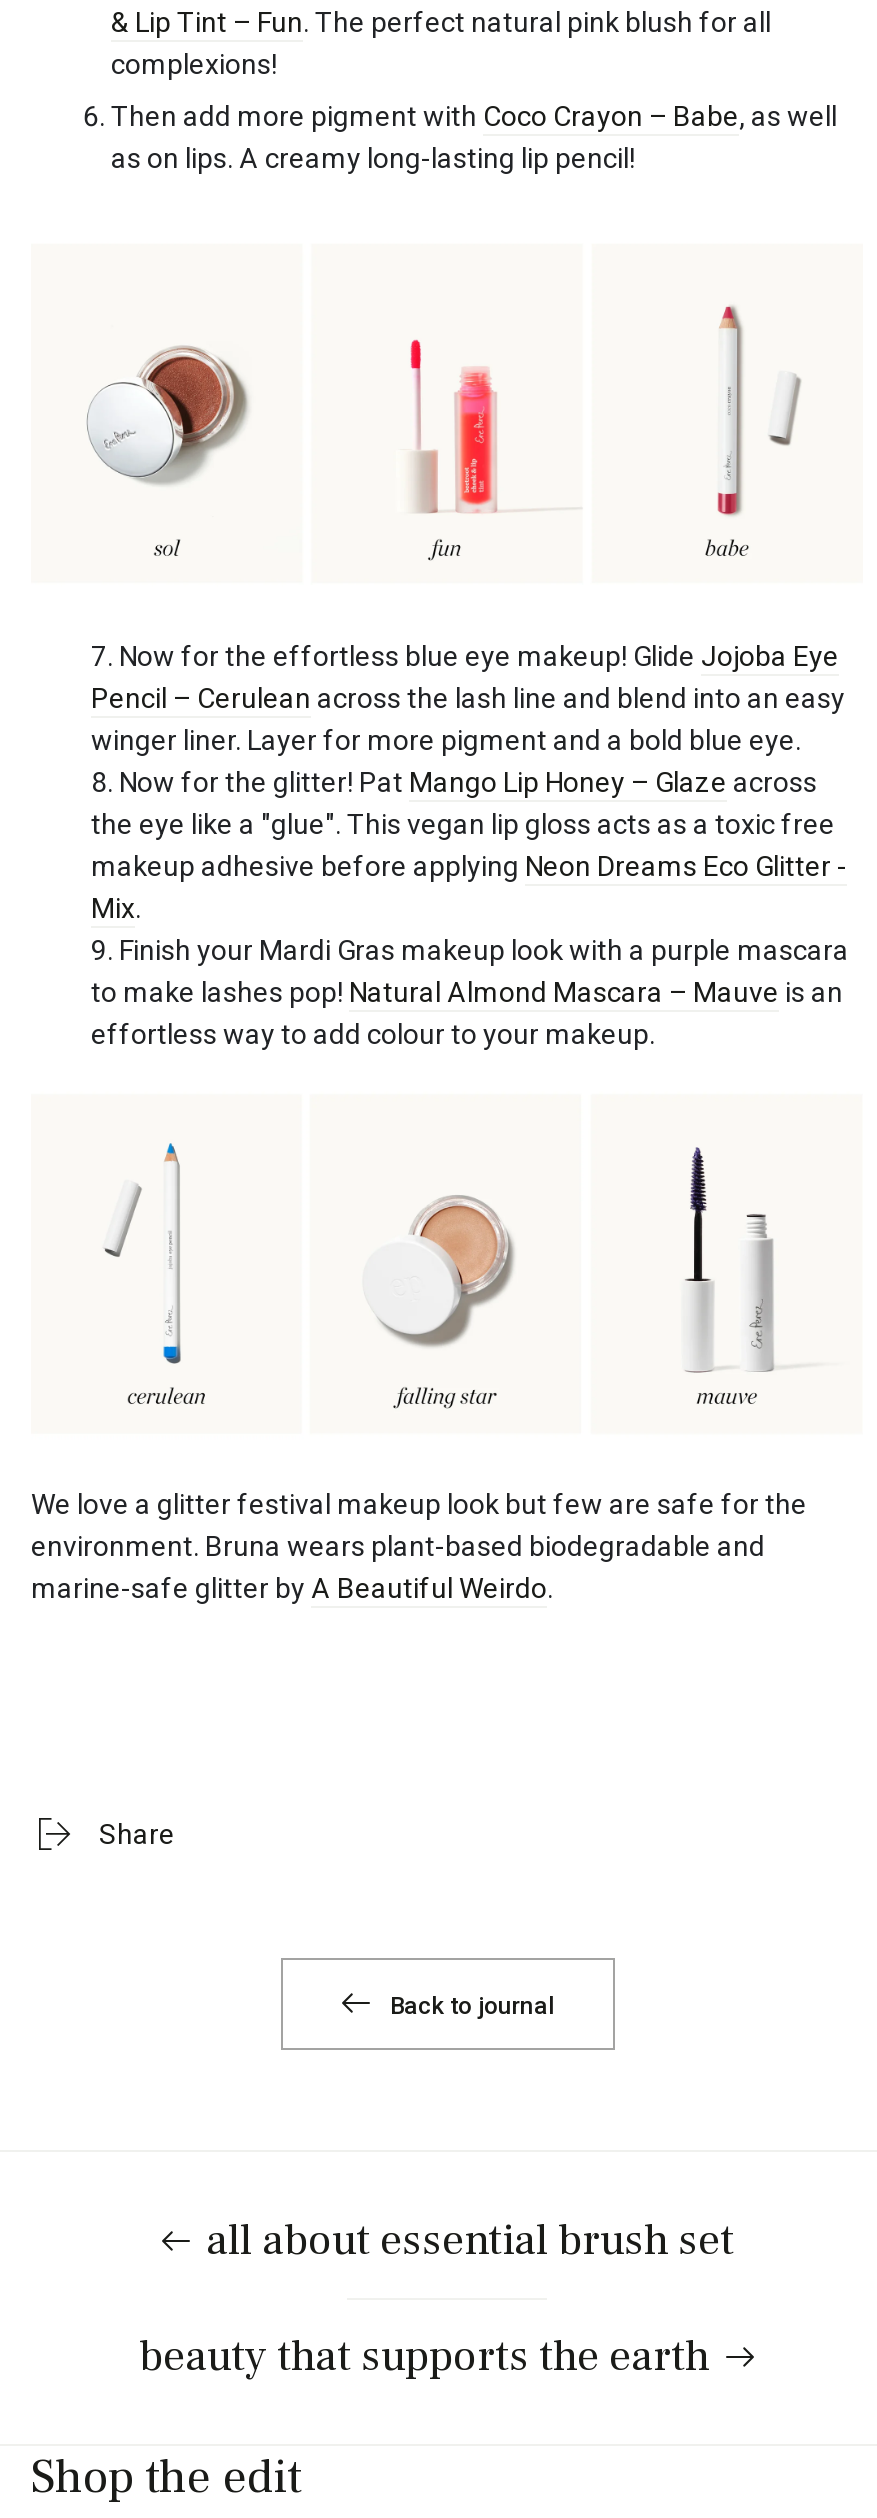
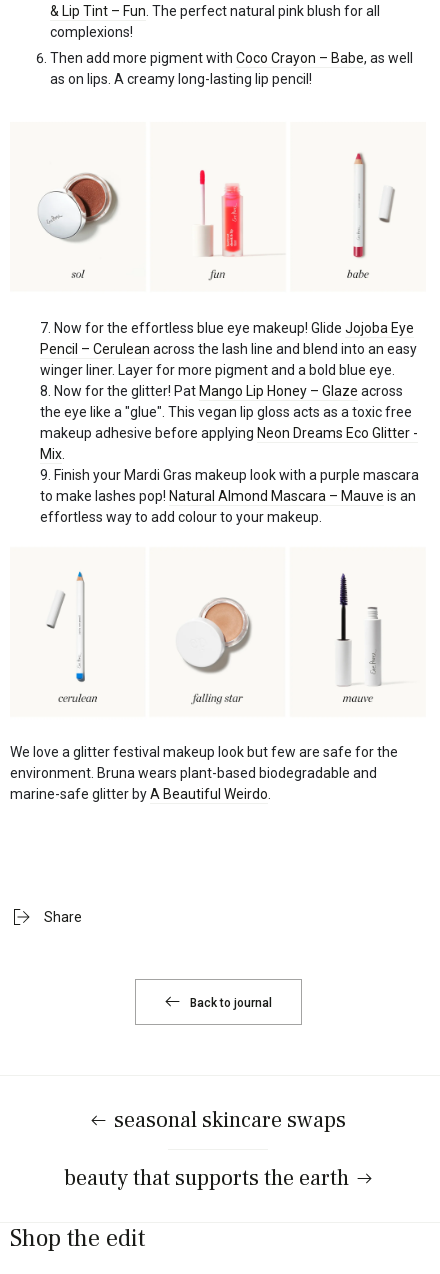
- all about essential brush set
+ seasonal skincare swaps
